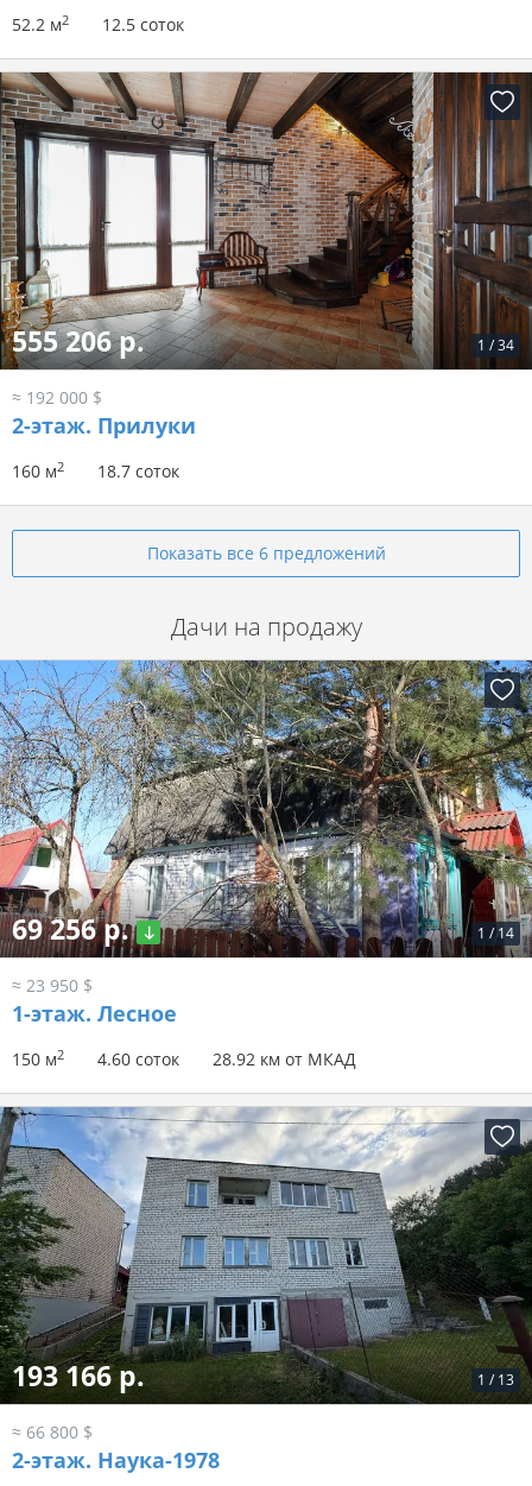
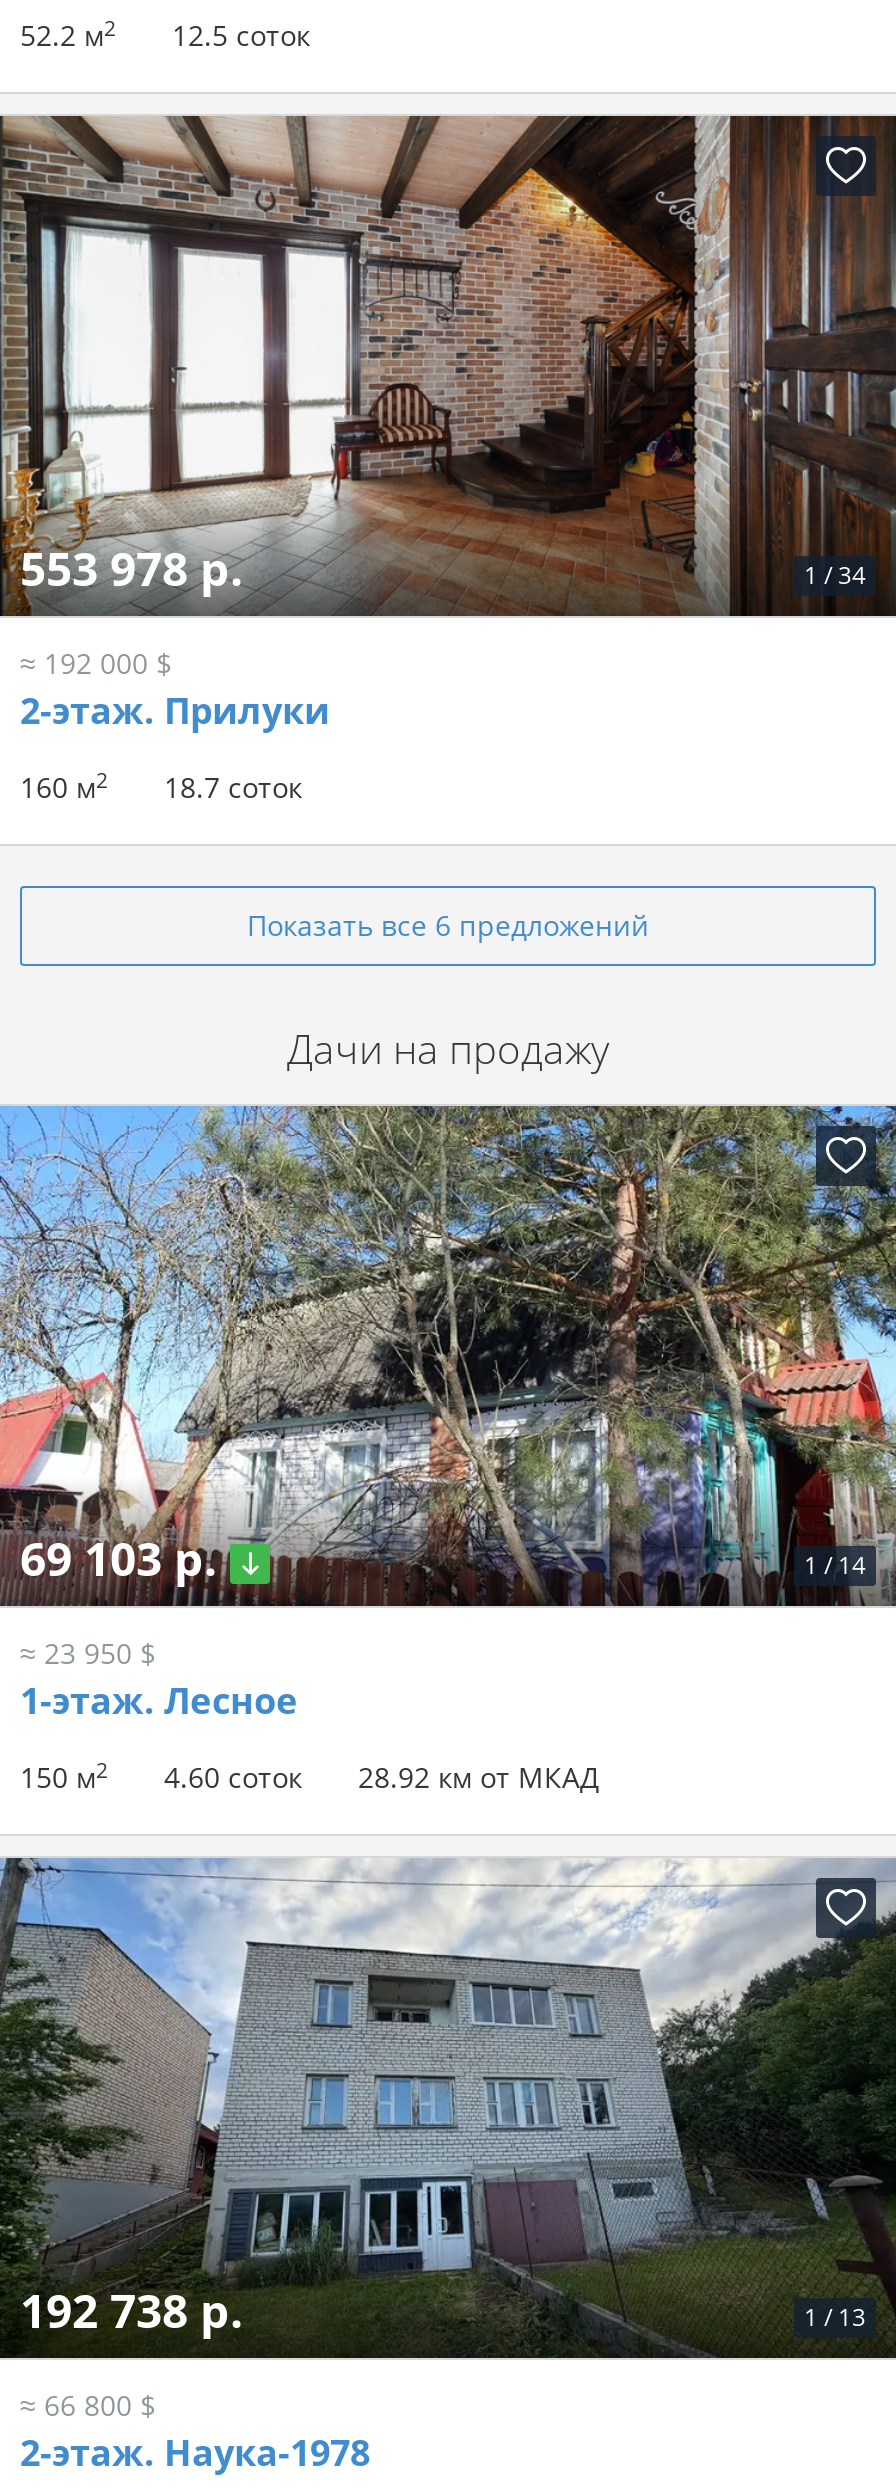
- 555 206 р.
+ 553 978 р.

- 69 256 р.
+ 69 103 р.

- 193 166 р.
+ 192 738 р.
